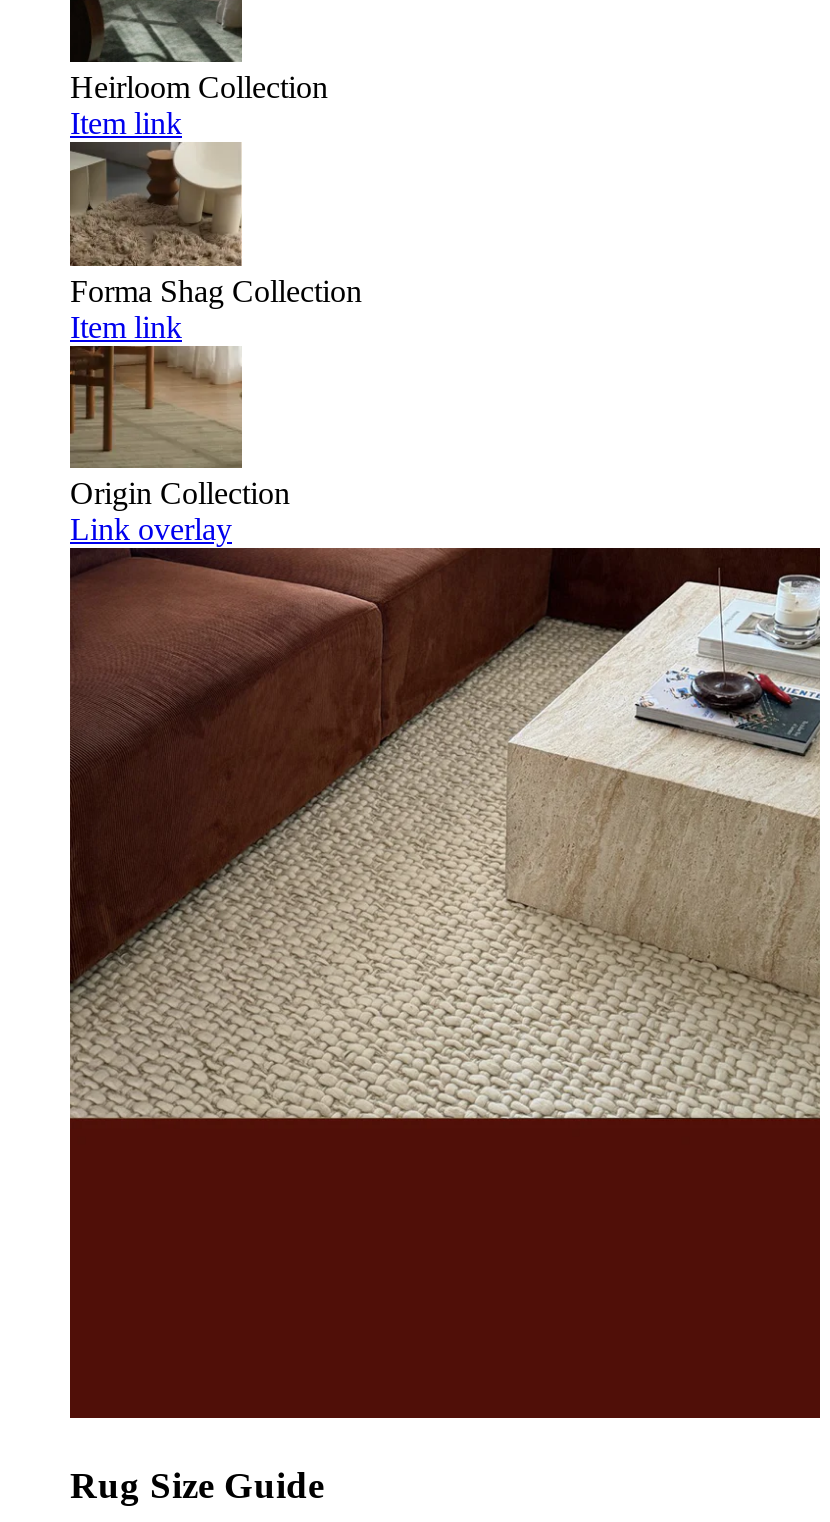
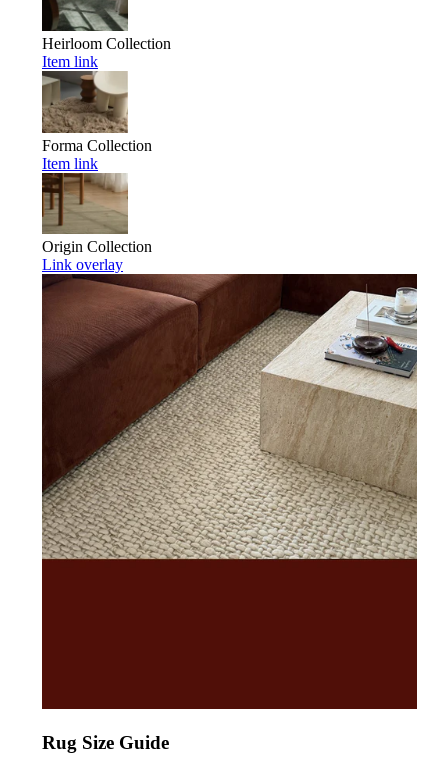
- Forma Shag Collection
+ Forma Collection
